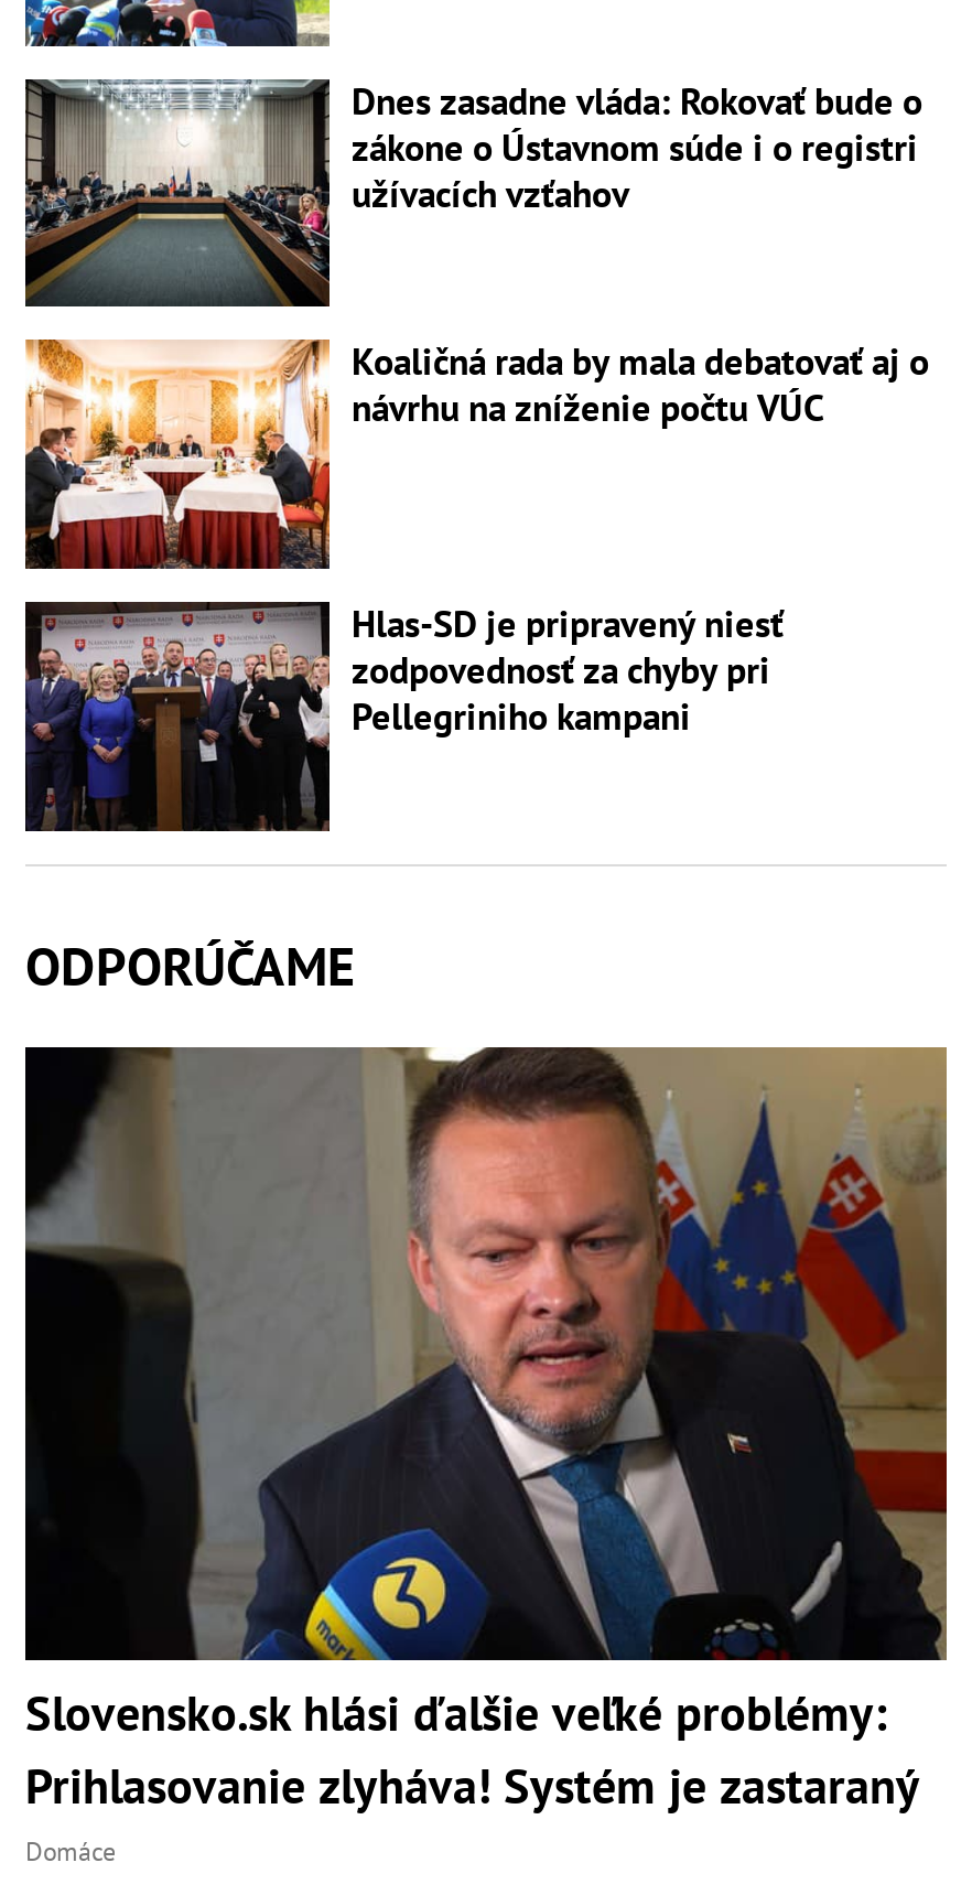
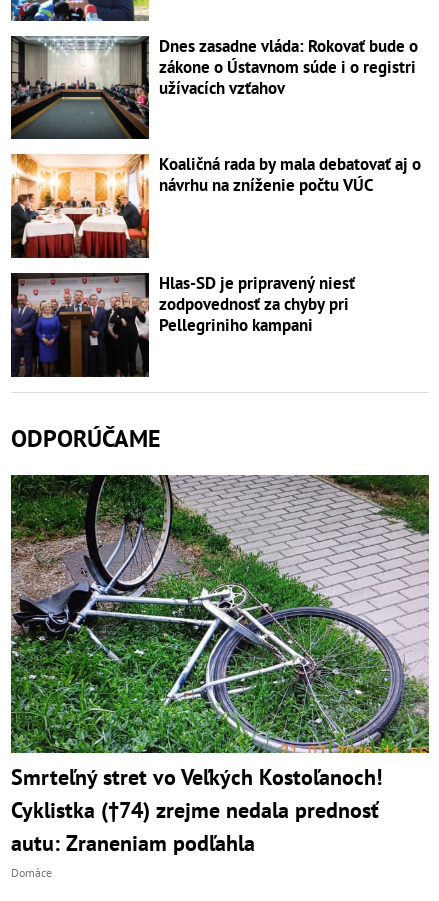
- [image]
- Slovensko.sk hlási ďalšie veľké problémy:
- Prihlasovanie zlyháva! Systém je zastaraný
+ [image]
+ Smrteľný stret vo Veľkých Kostoľanoch!
+ Cyklistka (†74) zrejme nedala prednosť
+ autu: Zraneniam podľahla
